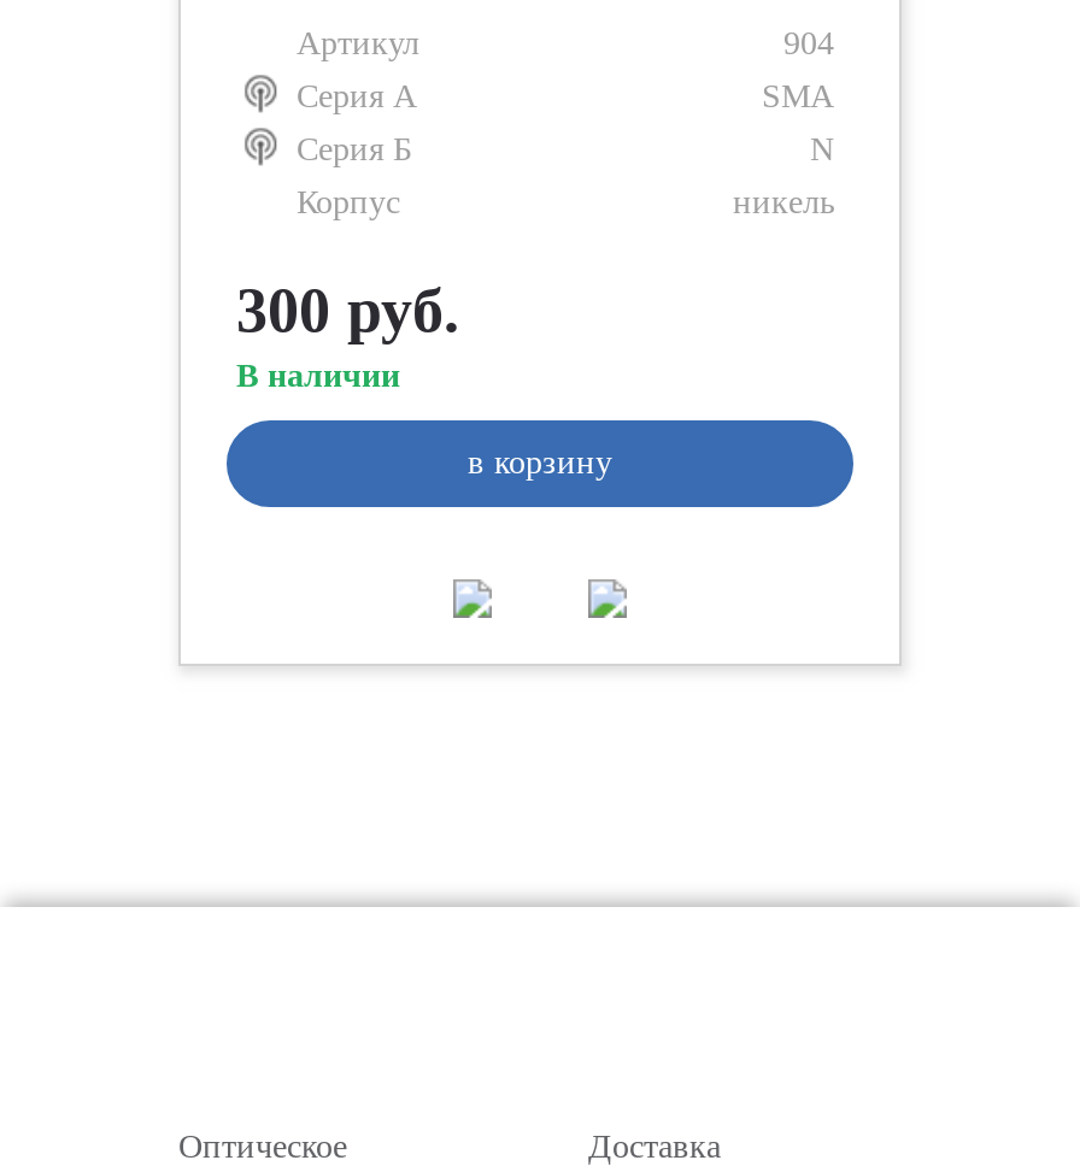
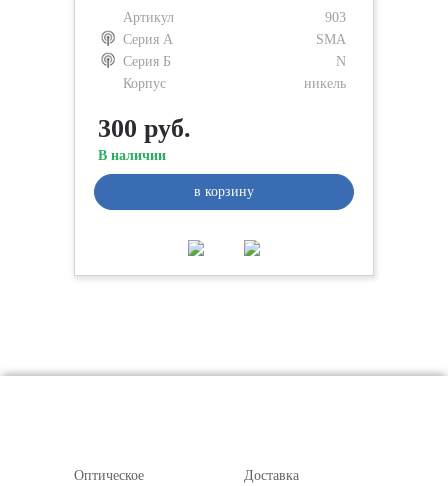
- 904
+ 903
